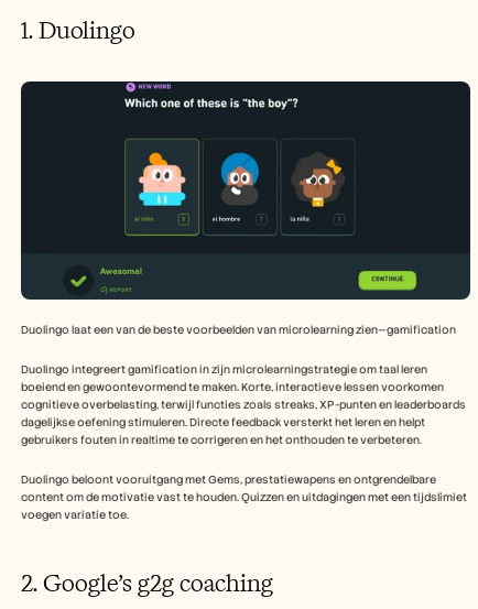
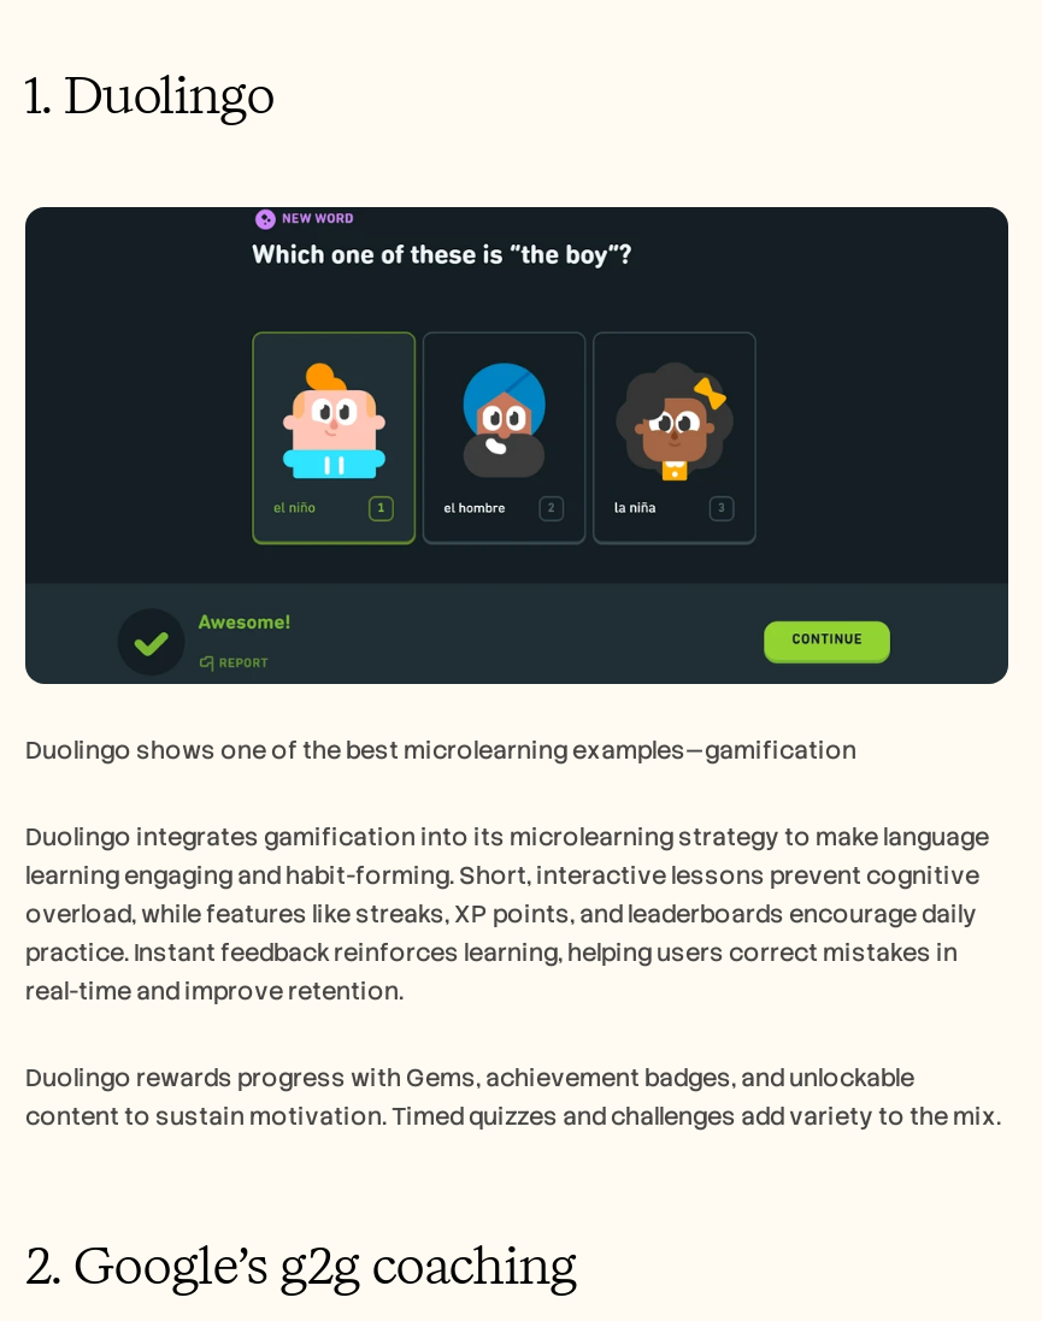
- Duolingo laat een van de beste voorbeelden van microlearning zien—gamification
+ Duolingo shows one of the best microlearning examples—gamification

- Duolingo integreert gamification in zijn microlearningstrategie om taal leren
- boeiend en gewoontevormend te maken. Korte, interactieve lessen voorkomen
- cognitieve overbelasting, terwijl functies zoals streaks, XP-punten en leaderboards
- dagelijkse oefening stimuleren. Directe feedback versterkt het leren en helpt
- gebruikers fouten in realtime te corrigeren en het onthouden te verbeteren.
+ Duolingo integrates gamification into its microlearning strategy to make language
+ learning engaging and habit-forming. Short, interactive lessons prevent cognitive
+ overload, while features like streaks, XP points, and leaderboards encourage daily
+ practice. Instant feedback reinforces learning, helping users correct mistakes in
+ real-time and improve retention.

- Duolingo beloont vooruitgang met Gems, prestatiewapens en ontgrendelbare
- content om de motivatie vast te houden. Quizzen en uitdagingen met een tijdslimiet
- voegen variatie toe.
+ Duolingo rewards progress with Gems, achievement badges, and unlockable
+ content to sustain motivation. Timed quizzes and challenges add variety to the mix.
